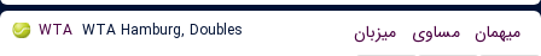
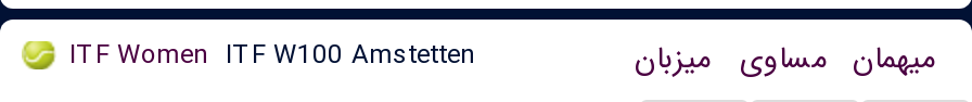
- WTA WTA Hamburg, Doubles
+ ITF Women ITF W100 Amstetten
